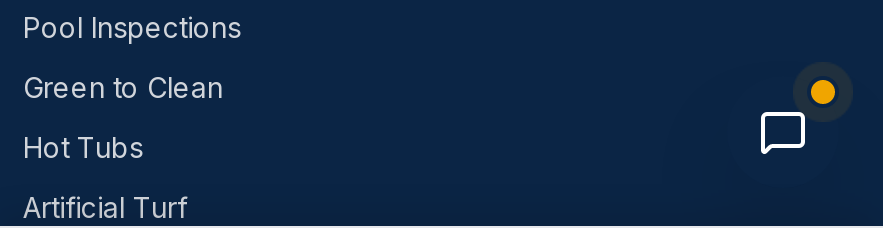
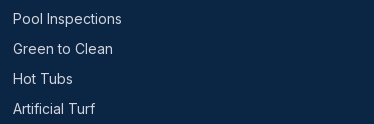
- [image]
